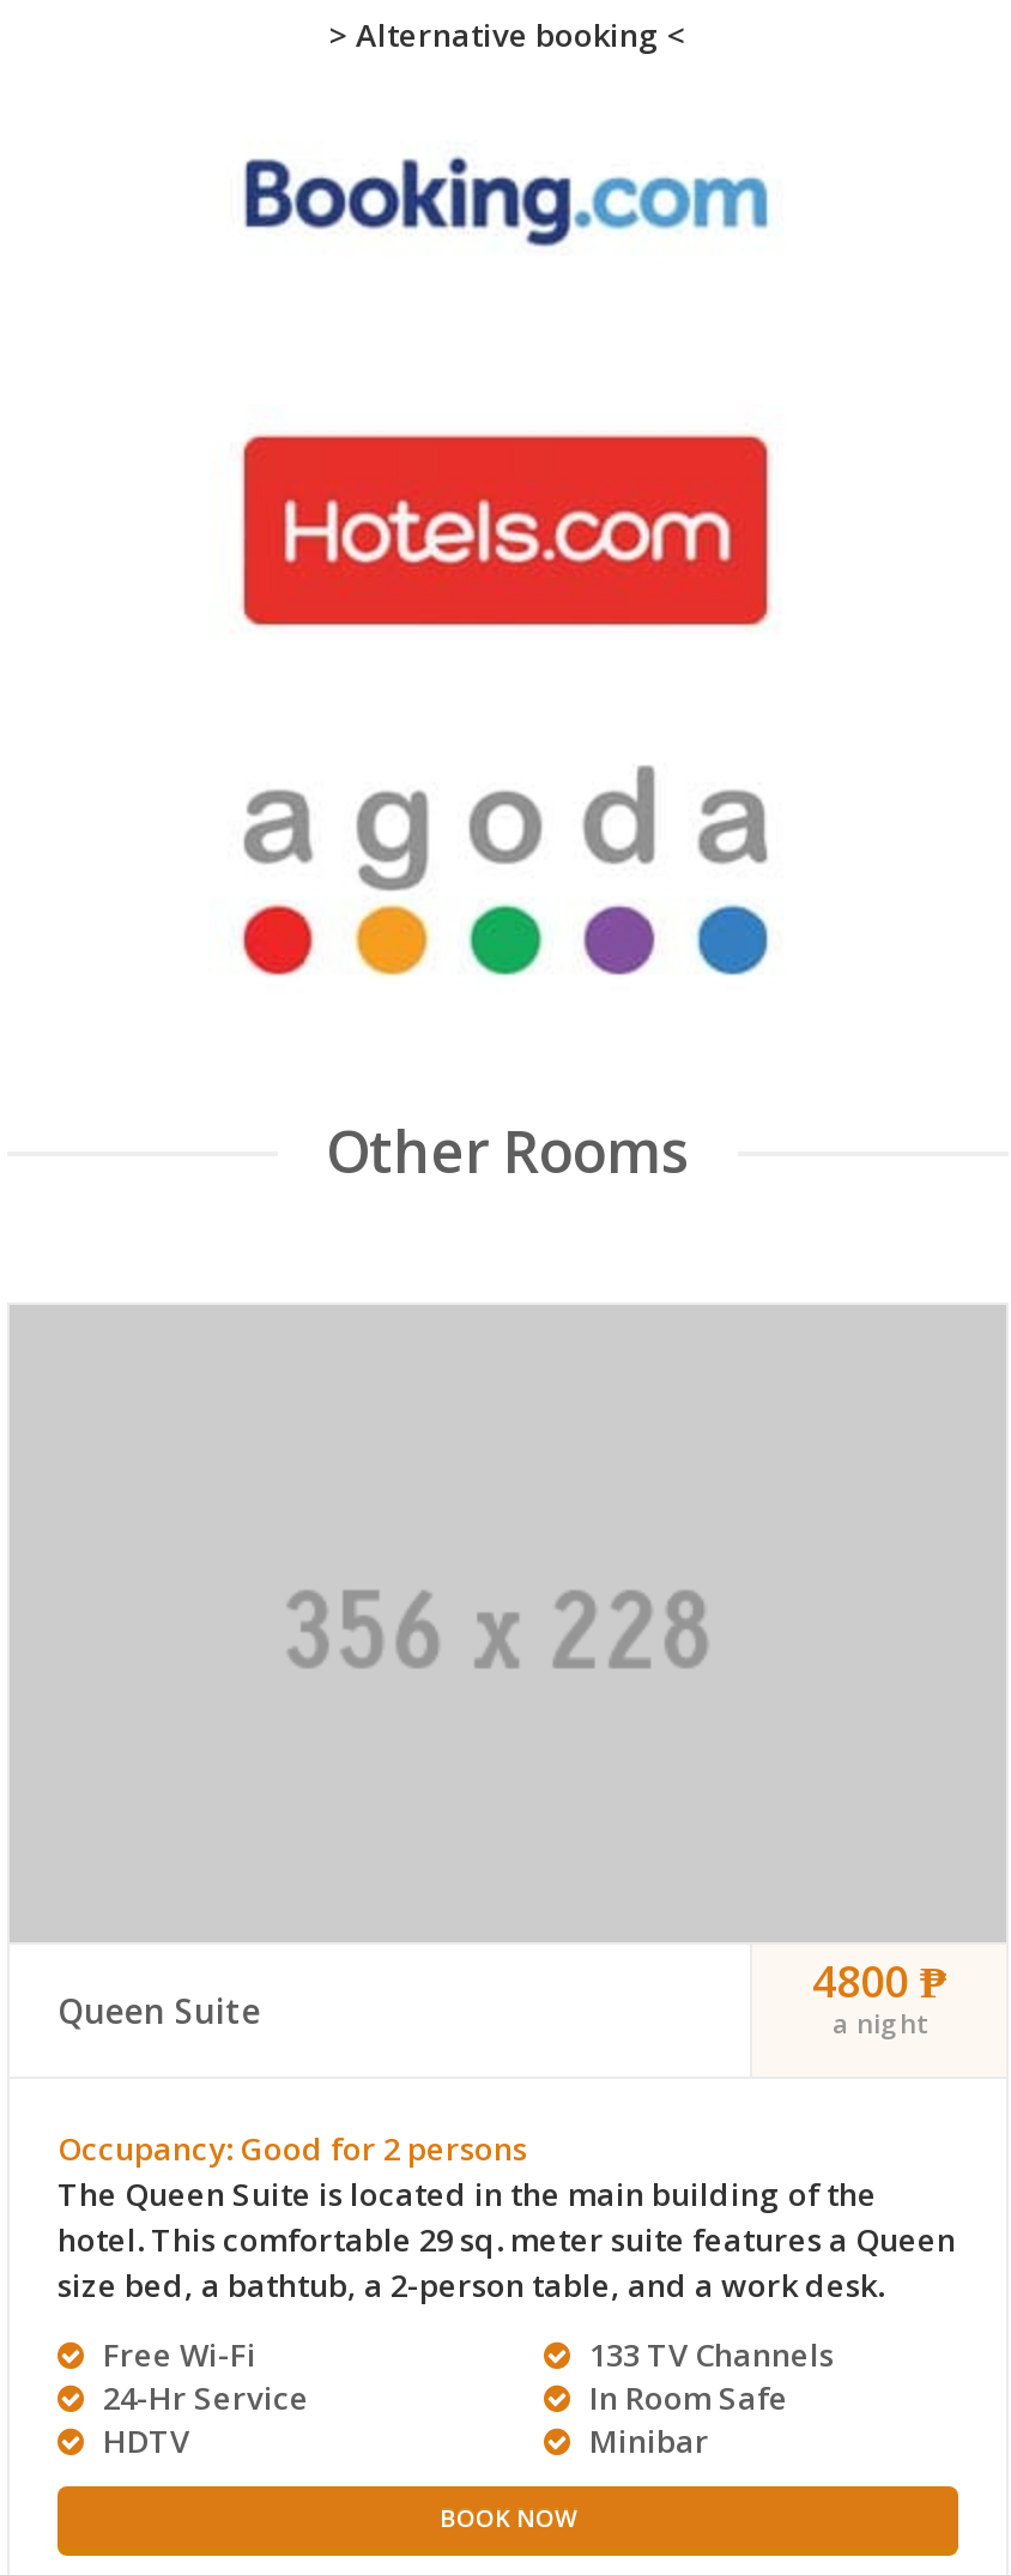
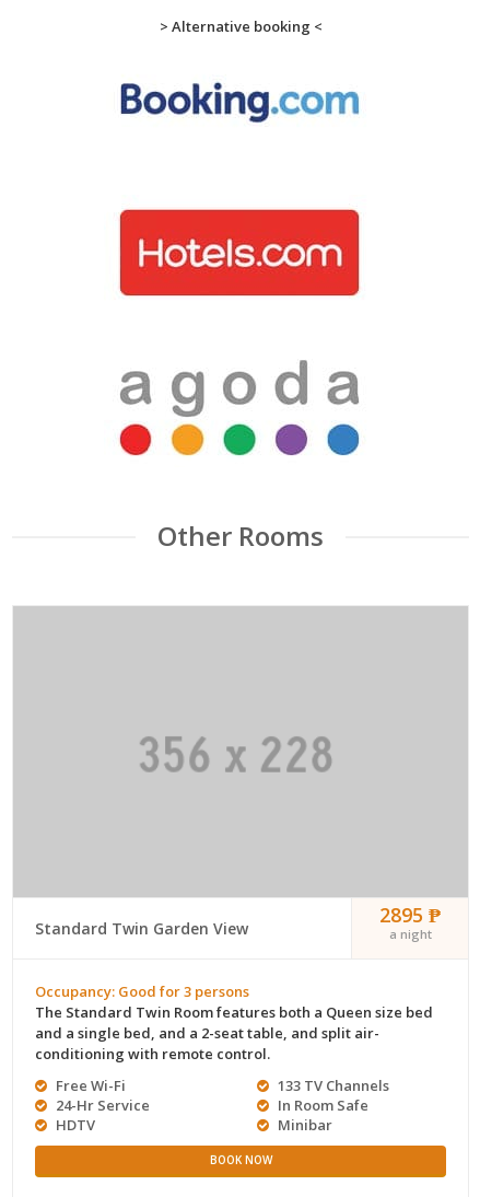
- 4800 ₱
+ 2895 ₱

- Queen Suite
+ Standard Twin Garden View

- Occupancy: Good for 2 persons
- The Queen Suite is located in the main building of the
- hotel. This comfortable 29 sq. meter suite features a Queen
- size bed, a bathtub, a 2-person table, and a work desk.
+ Occupancy: Good for 3 persons
+ The Standard Twin Room features both a Queen size bed
+ and a single bed, and a 2-seat table, and split air-
+ conditioning with remote control.
